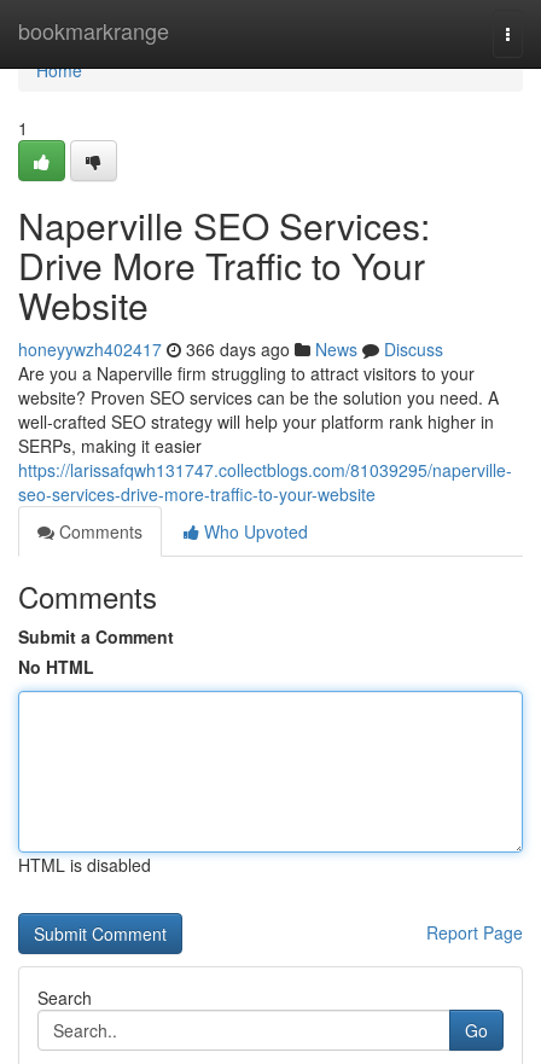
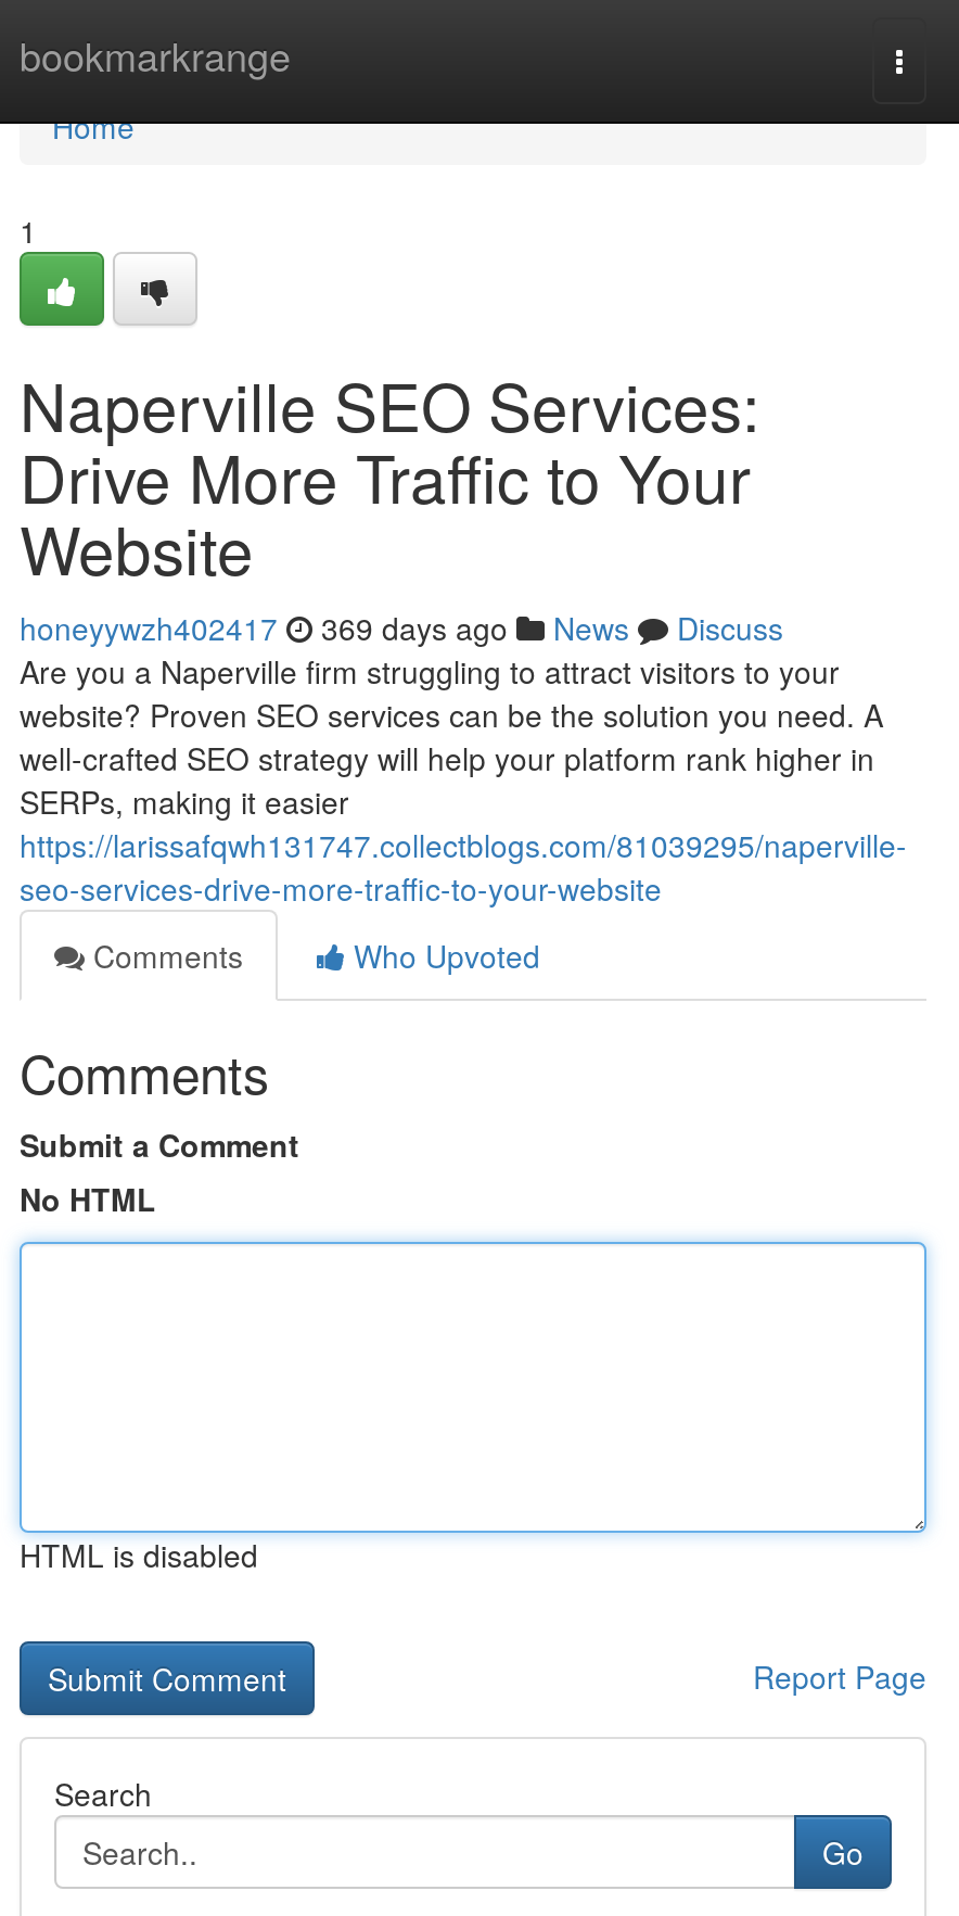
- honeyywzh402417 366 days ago News Discuss
+ honeyywzh402417 369 days ago News Discuss
